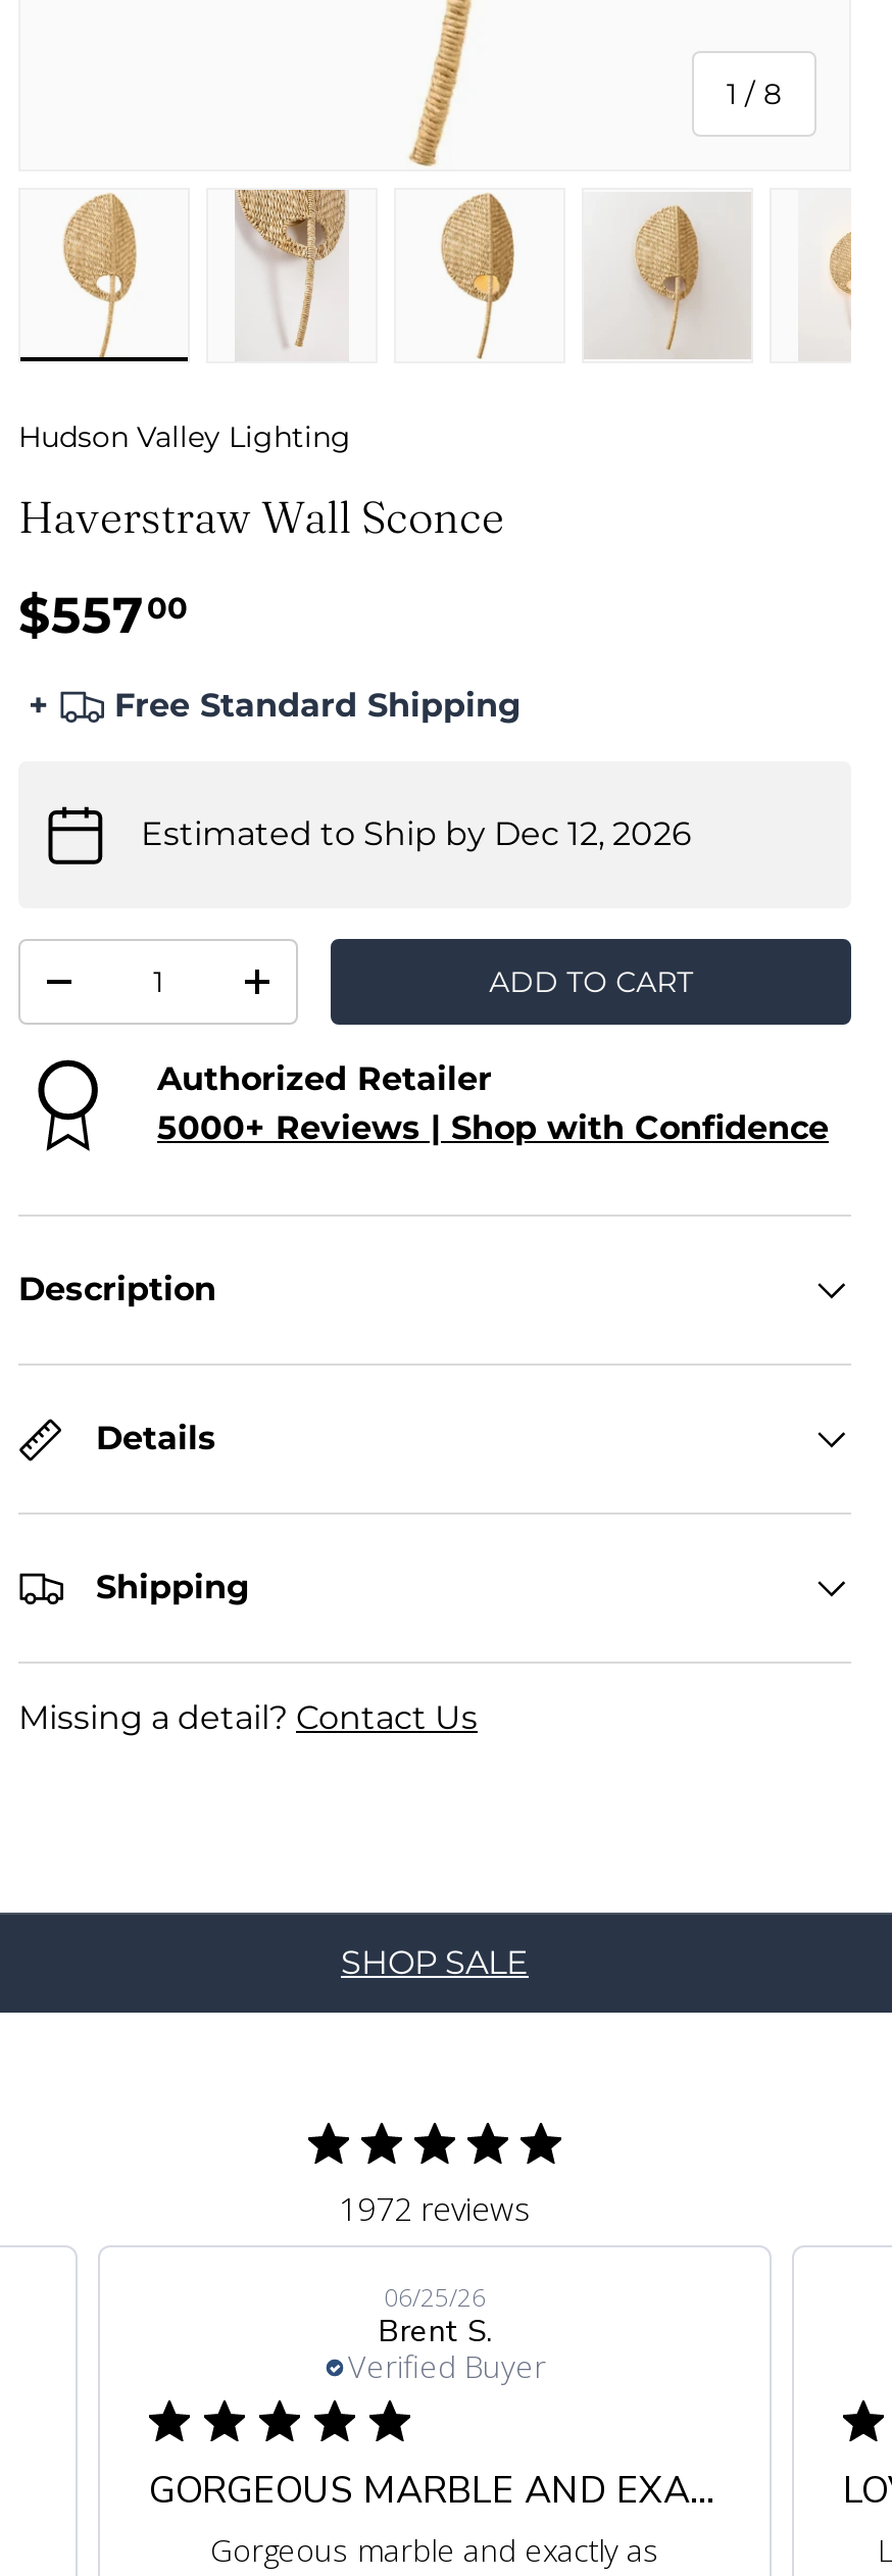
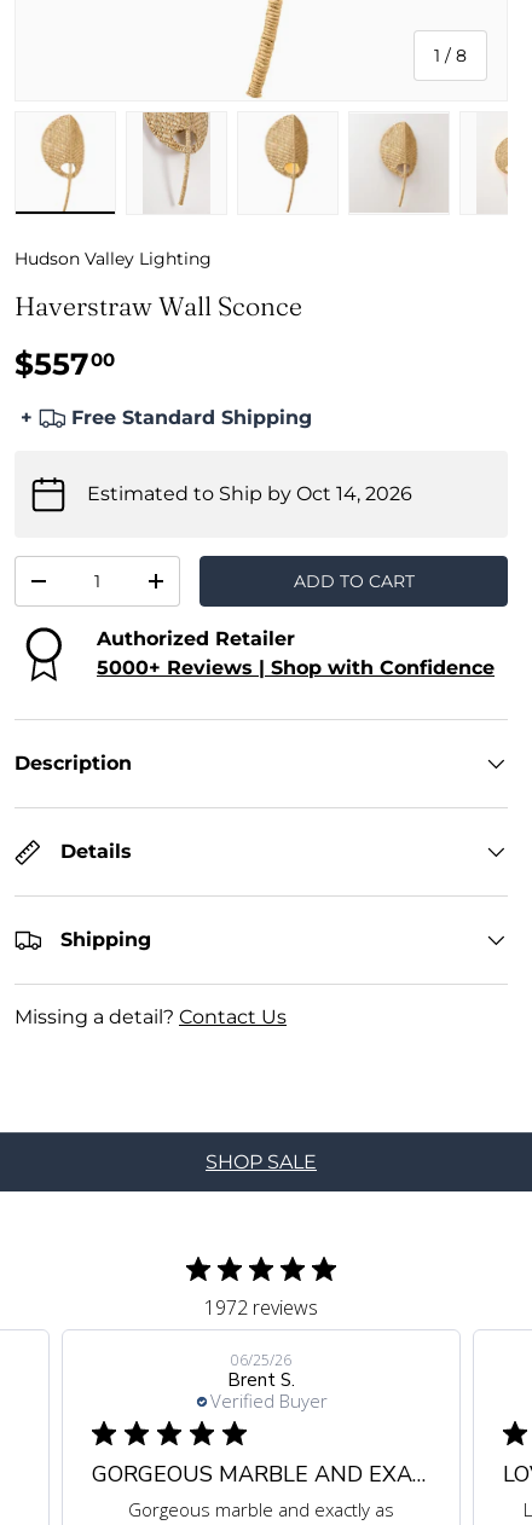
- Estimated to Ship by Dec 12, 2026
+ Estimated to Ship by Oct 14, 2026
